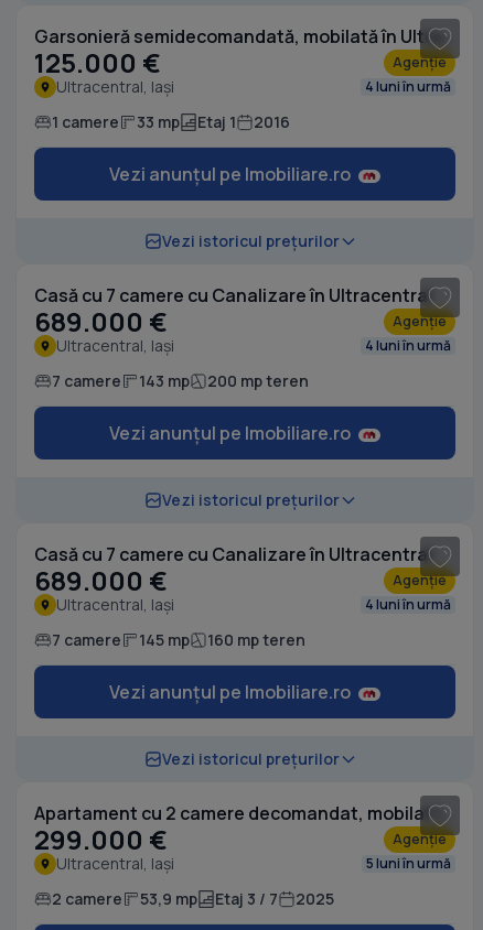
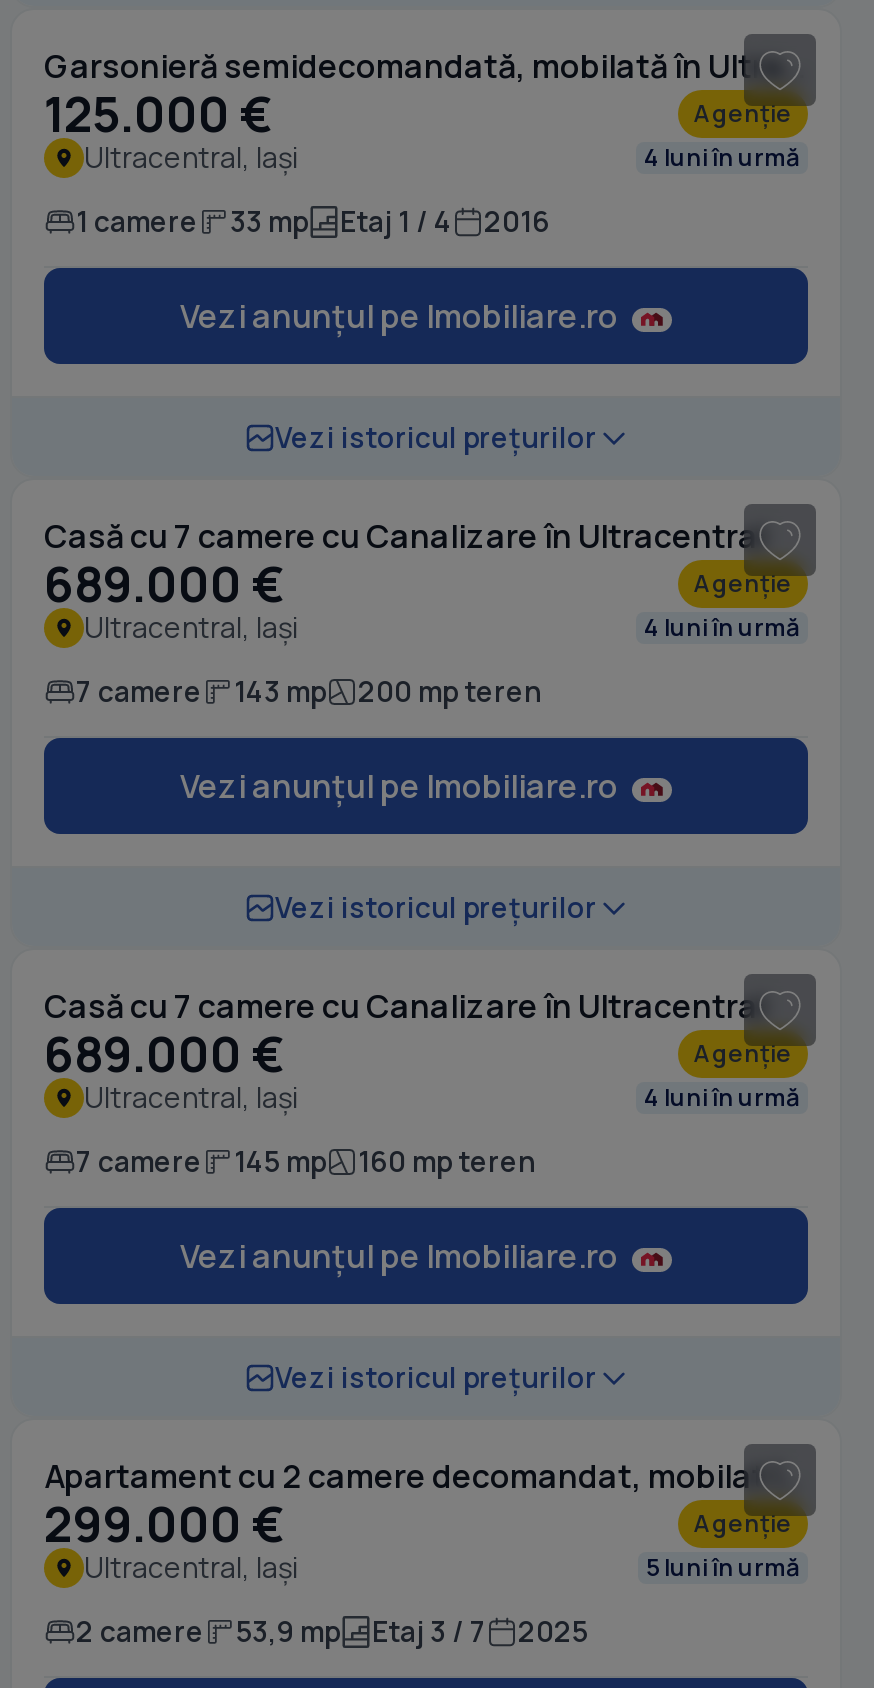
- 1 camere 33 mp Etaj 1 2016
+ 1 camere 33 mp Etaj 1 / 4 2016
